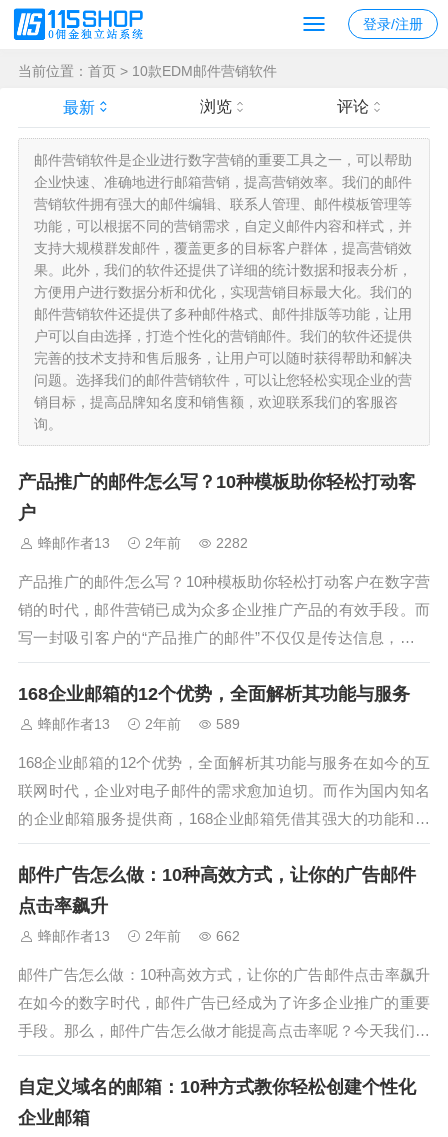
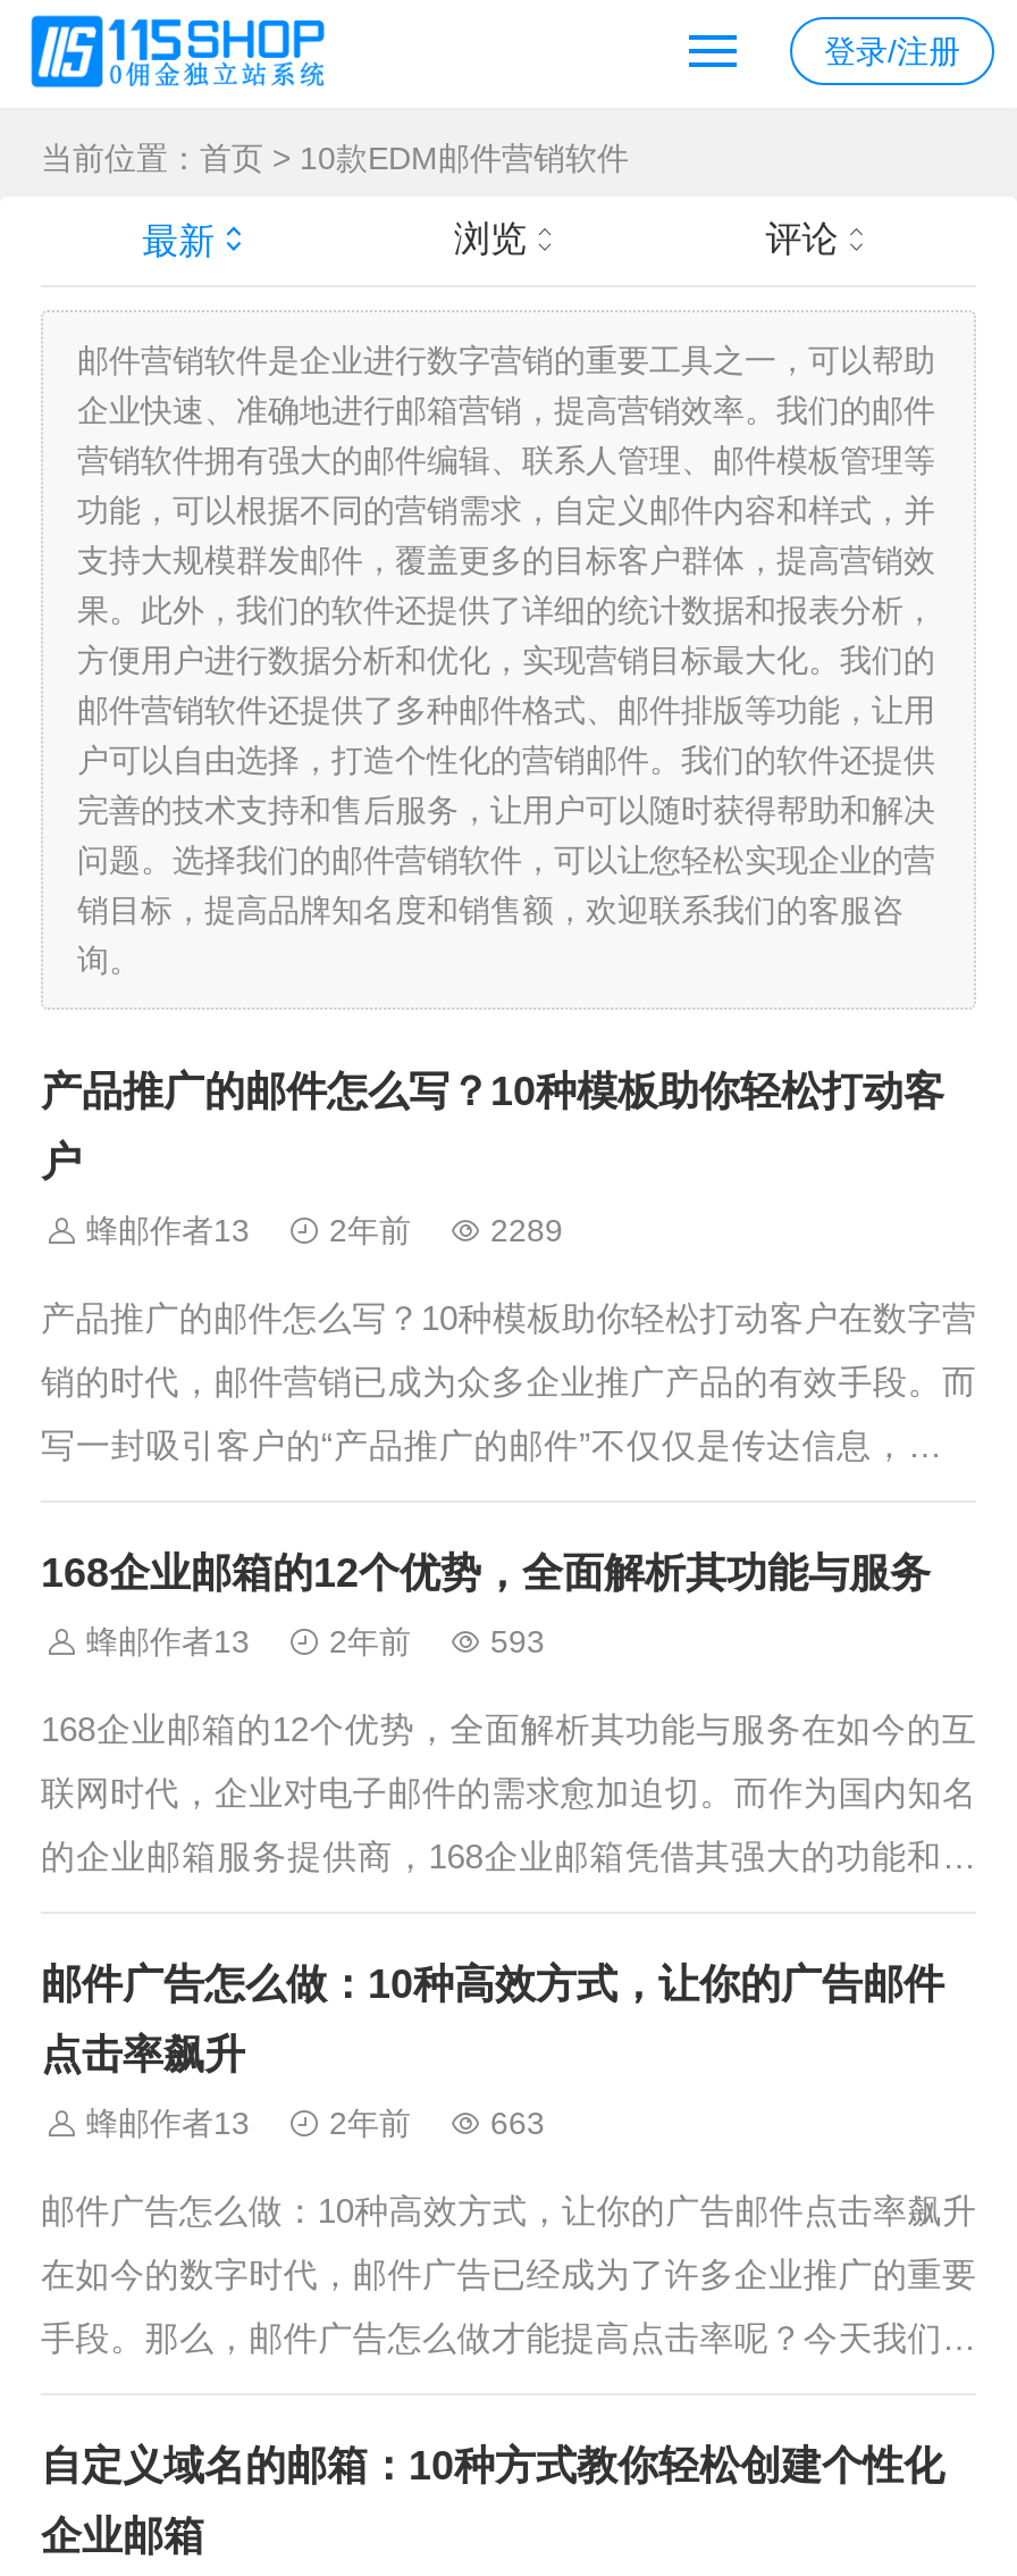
- 2282
+ 2289

- 589
+ 593

- 662
+ 663
